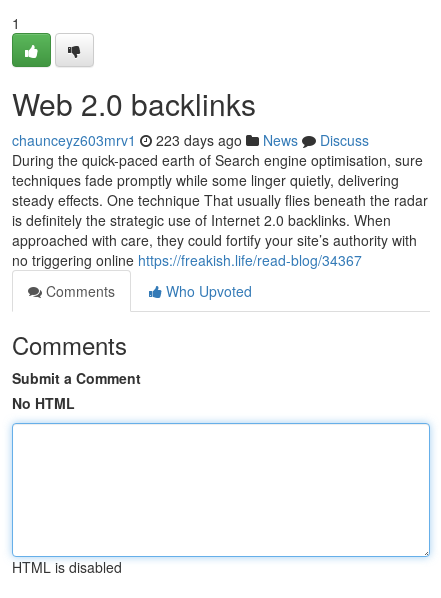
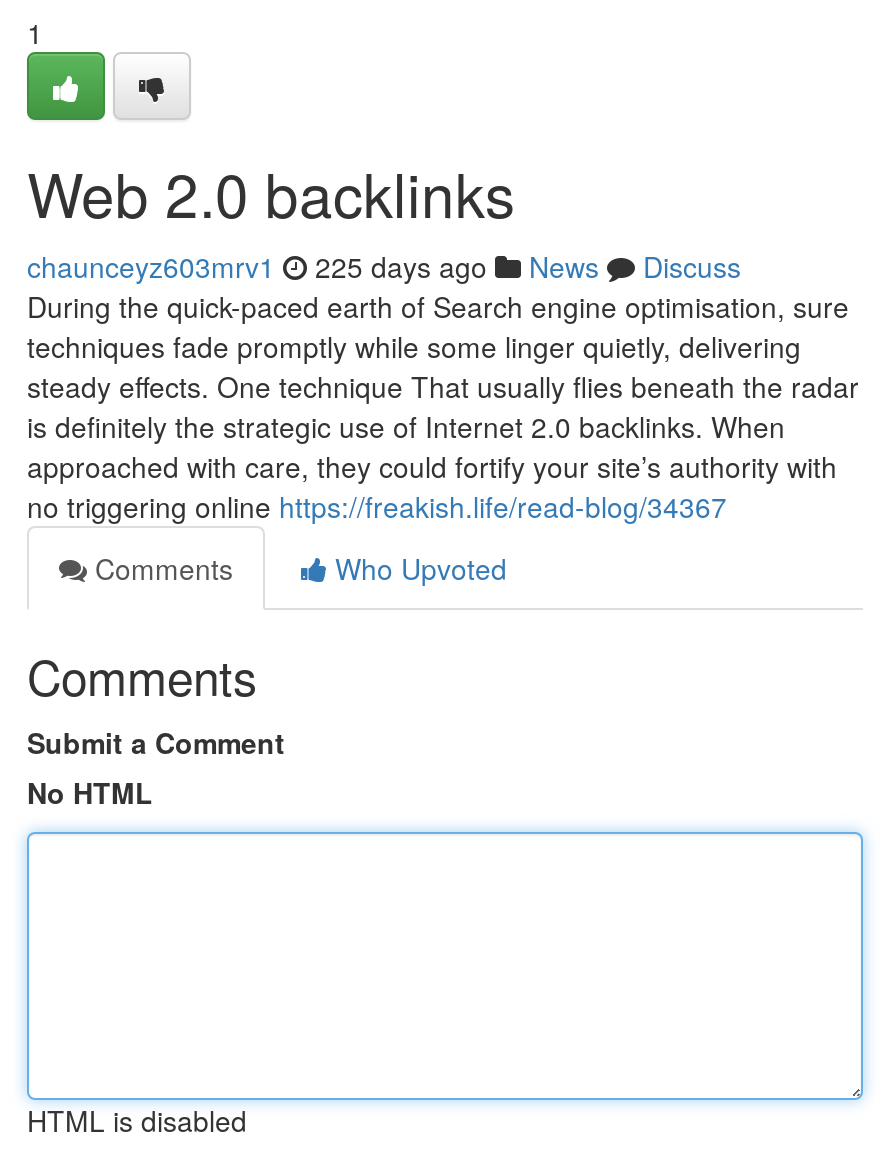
- chaunceyz603mrv1 223 days ago News Discuss
+ chaunceyz603mrv1 225 days ago News Discuss
